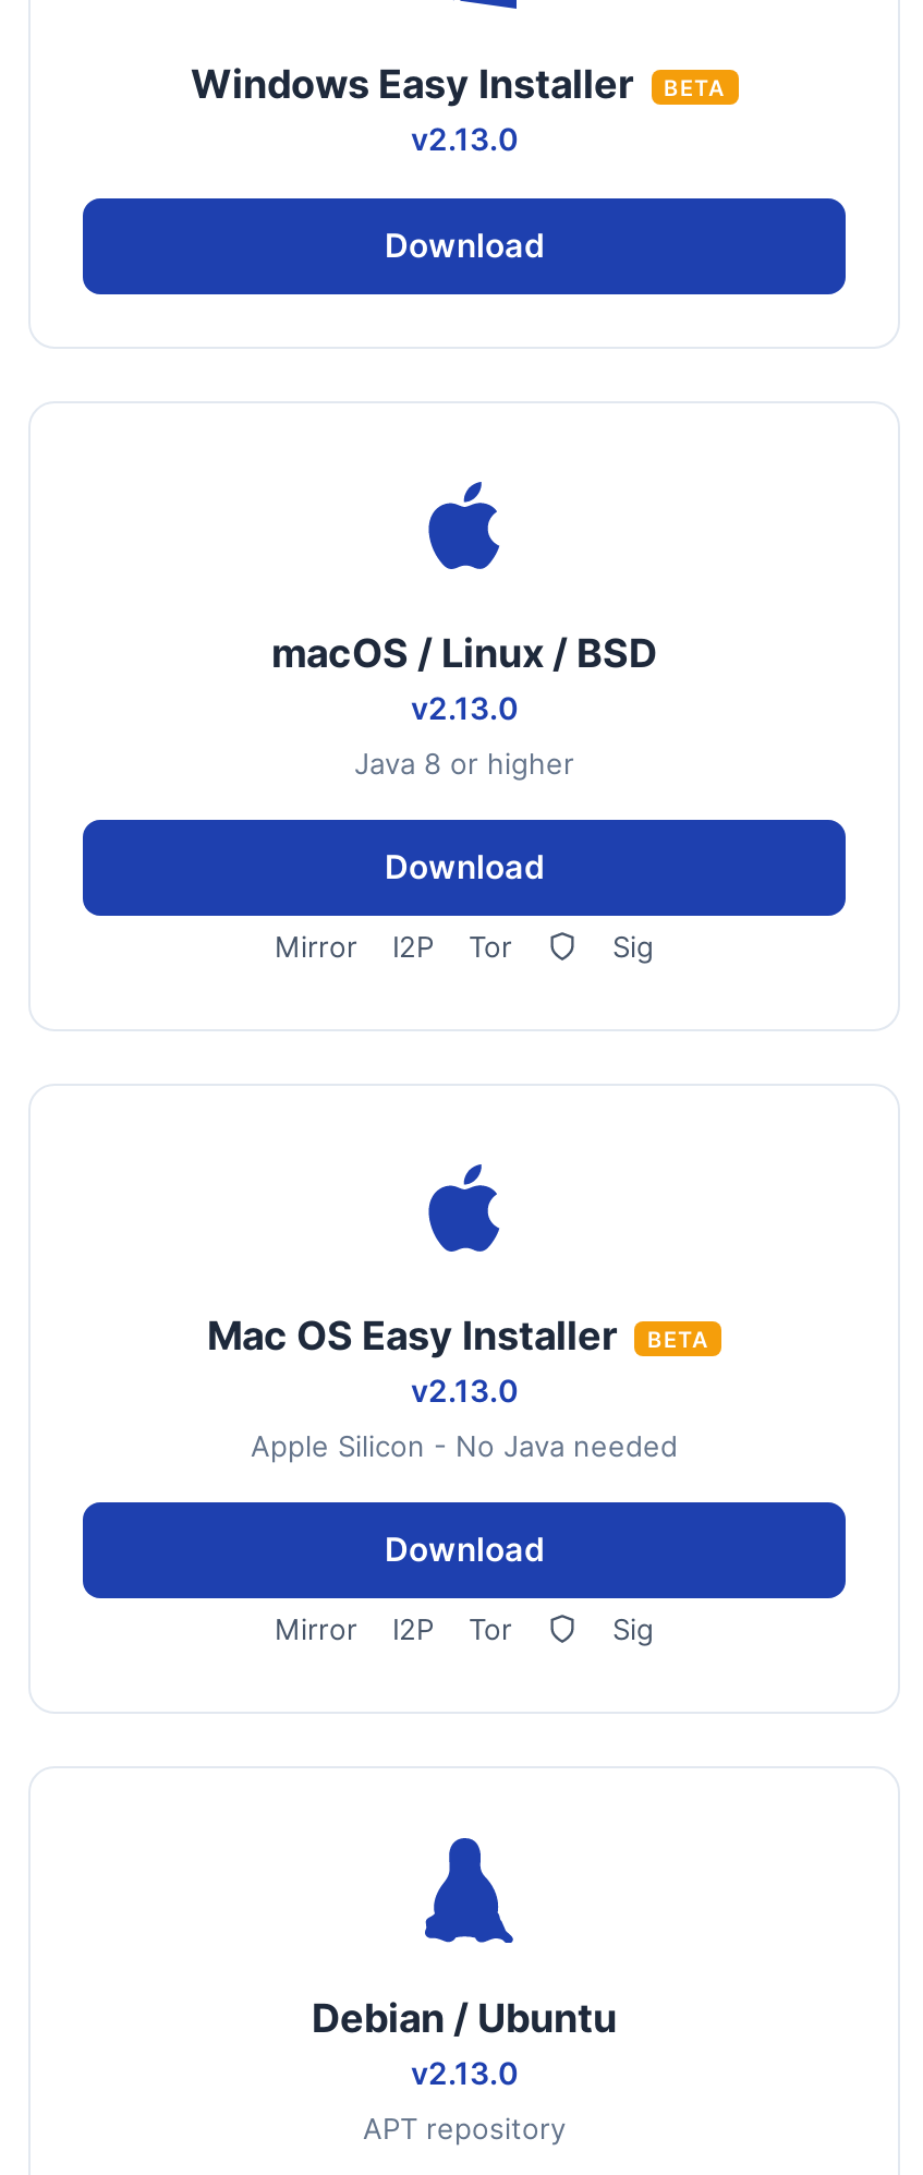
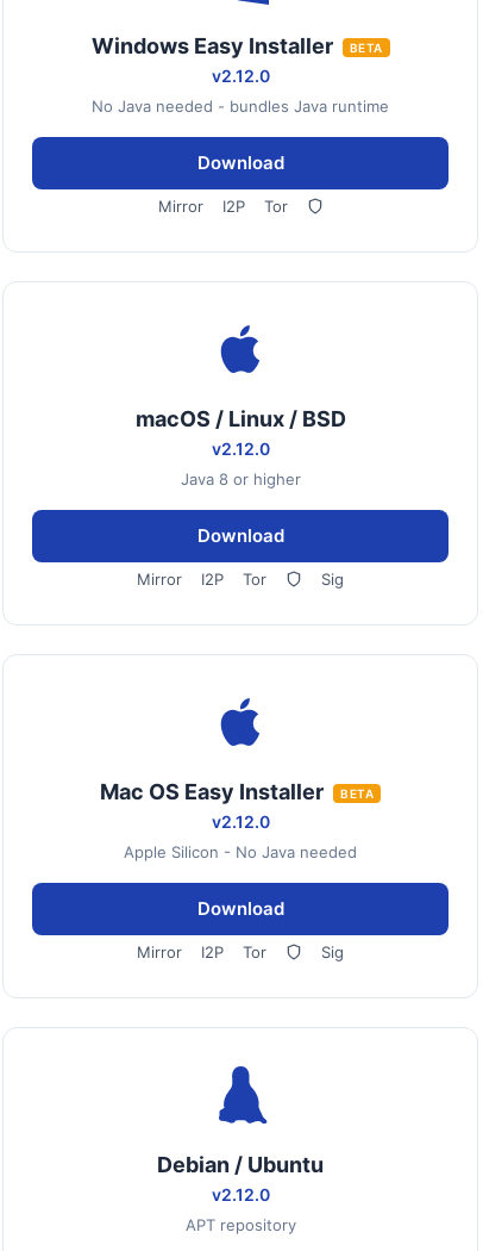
- v2.13.0
+ v2.12.0
+ No Java needed - bundles Java runtime

+ Mirror
+ I2P
+ Tor

- v2.13.0
+ v2.12.0

- v2.13.0
+ v2.12.0

- v2.13.0
+ v2.12.0
